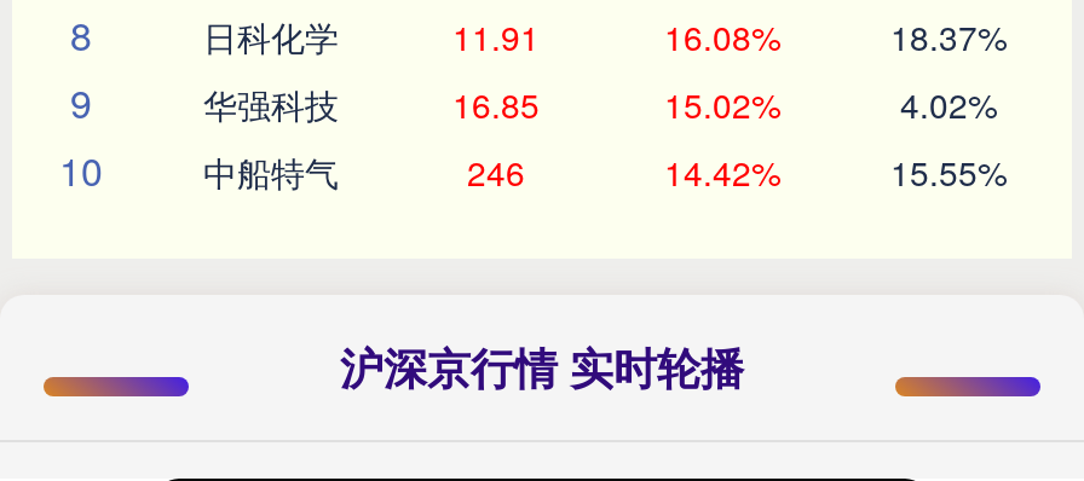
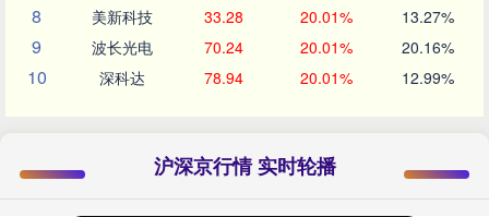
- 日科化学
- 11.91
- 16.08%
- 18.37%
+ 美新科技
+ 33.28
+ 20.01%
+ 13.27%

- 华强科技
- 16.85
- 15.02%
- 4.02%
+ 波长光电
+ 70.24
+ 20.01%
+ 20.16%

- 中船特气
- 246
- 14.42%
- 15.55%
+ 深科达
+ 78.94
+ 20.01%
+ 12.99%
